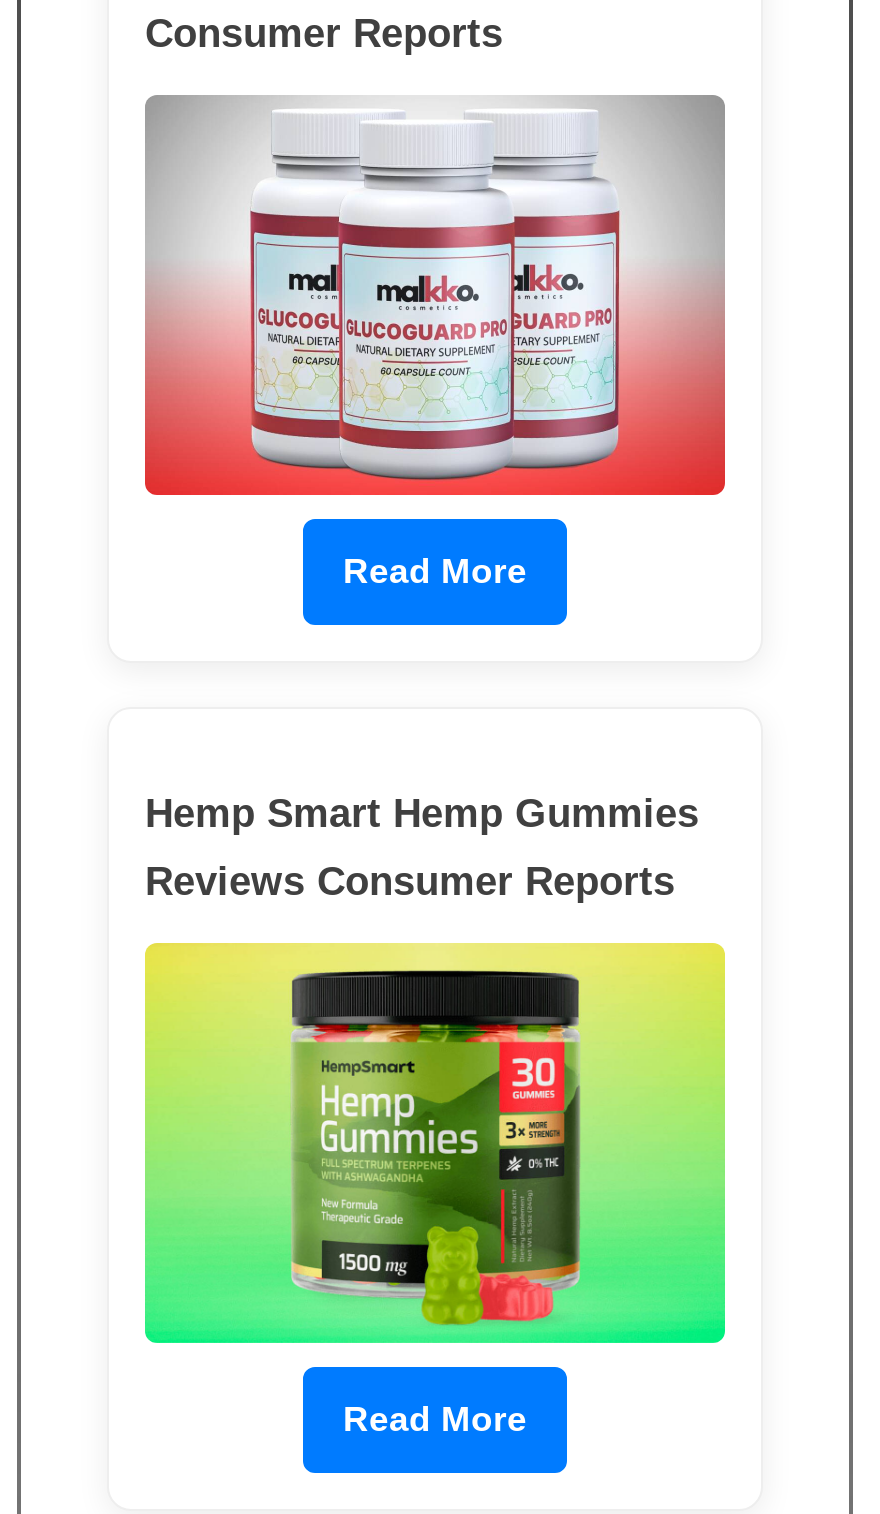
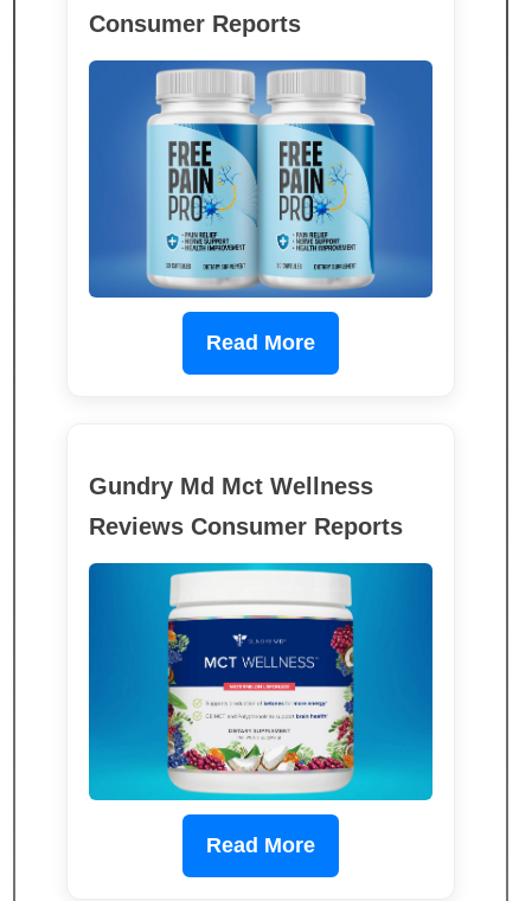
- [image]
+ [image]

- Hemp Smart Hemp Gummies
+ Gundry Md Mct Wellness

- [image]
+ [image]
